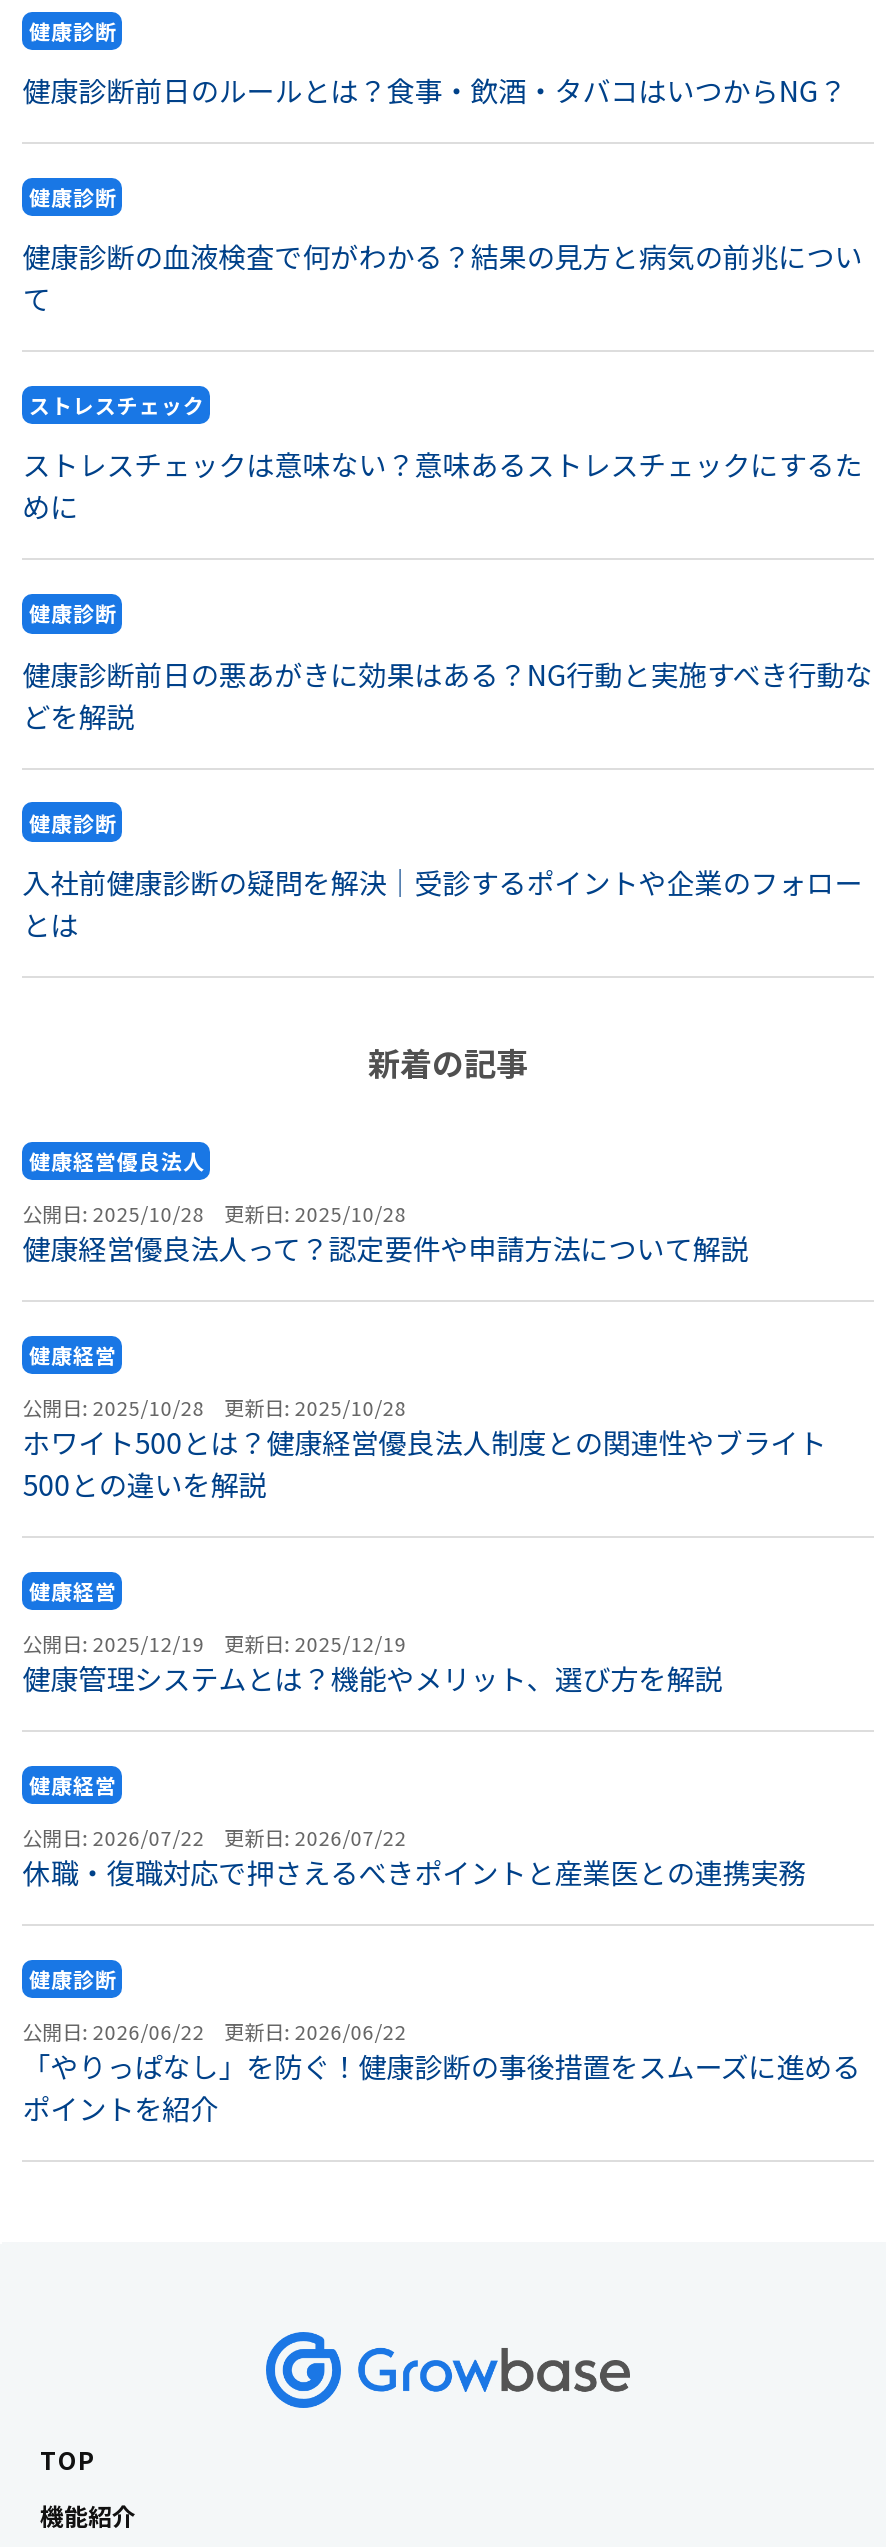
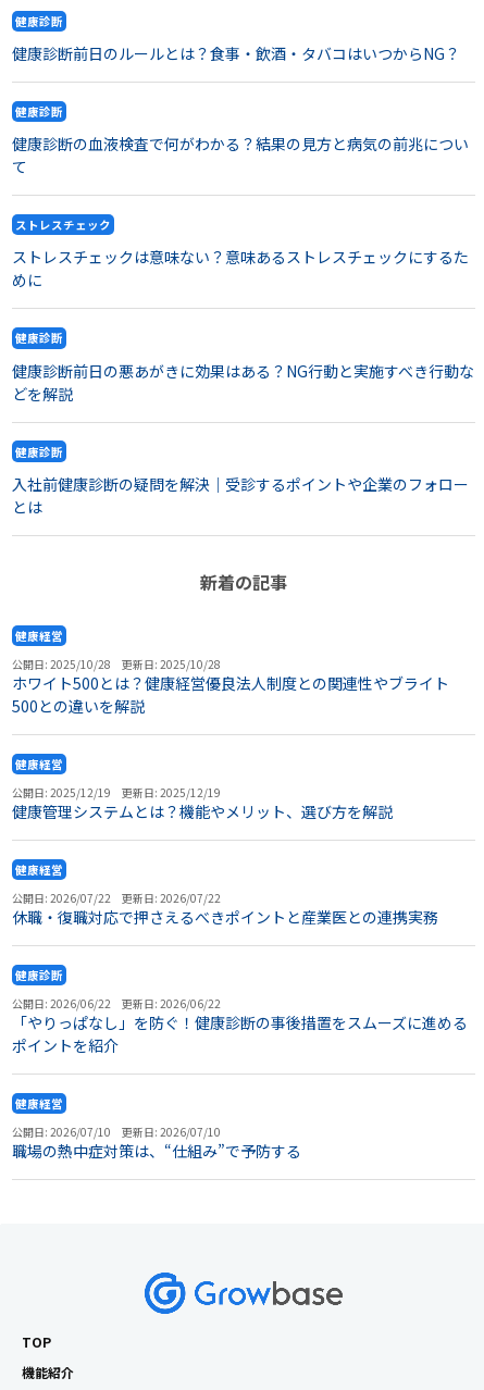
- 健康経営優良法人
- 公開日: 2025/10/28 更新日: 2025/10/28
- 健康経営優良法人って？認定要件や申請方法について解説

moved up: 健康経営 | 公開日: 2025/10/28 更新日: 2025/10/28 | ホワイト500とは？健康経営優良法人制度との関連性やブライト | ... | 「やりっぱなし」を防ぐ！健康診断の事後措置をスムーズに進める | ポイントを紹介

+ 健康経営
+ 公開日: 2026/07/10 更新日: 2026/07/10
+ 職場の熱中症対策は、“仕組み”で予防する
